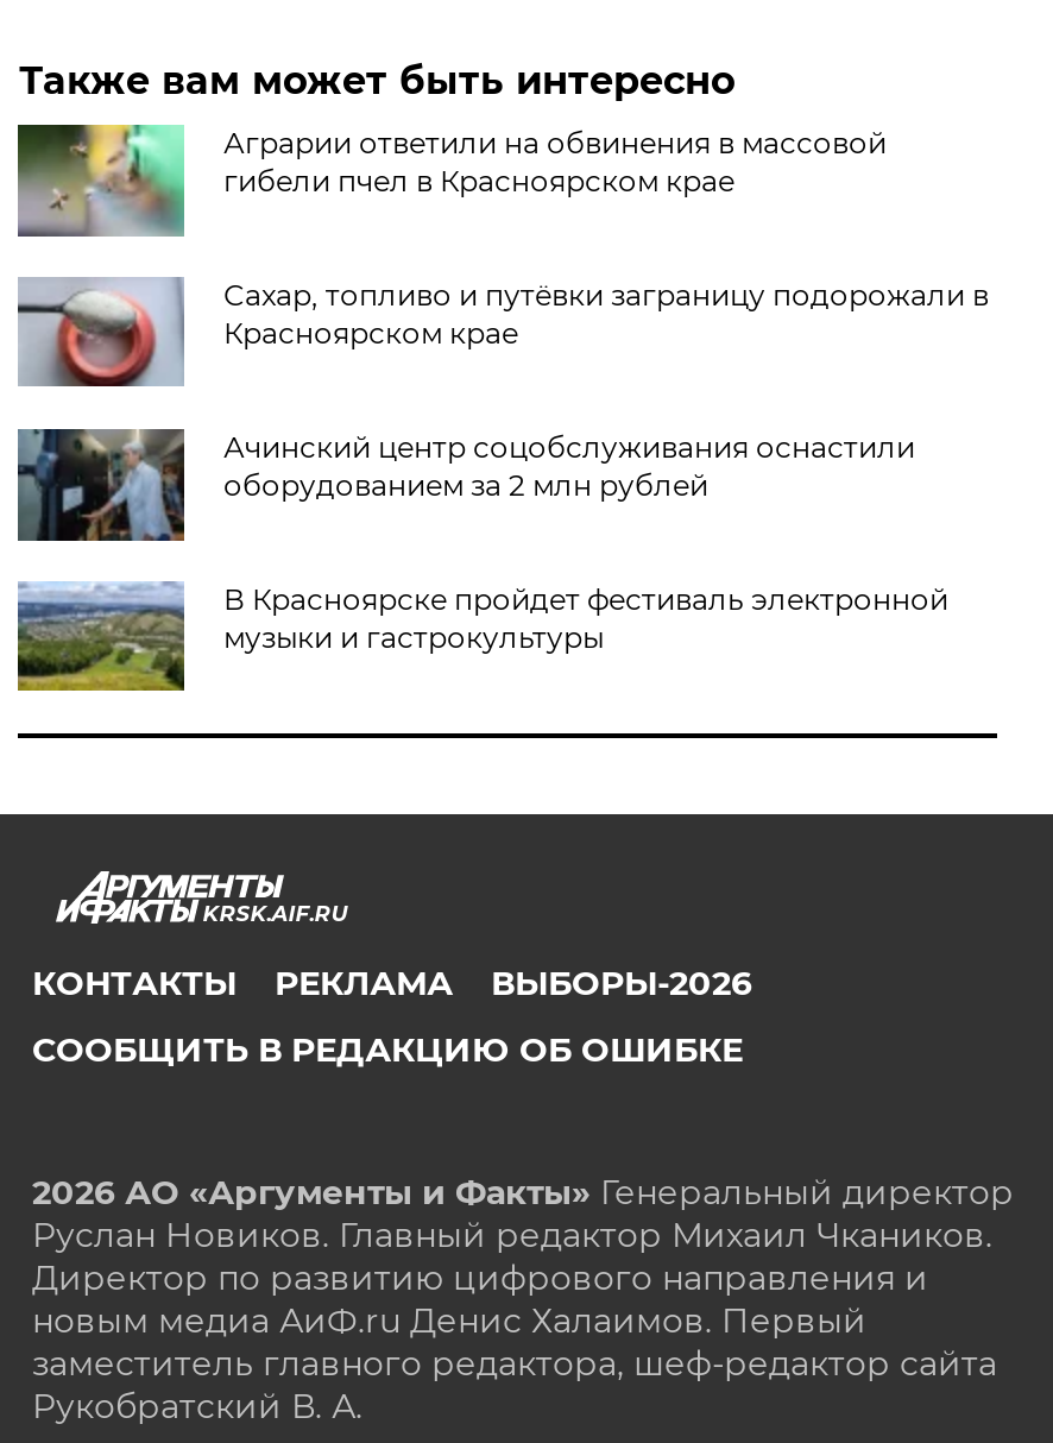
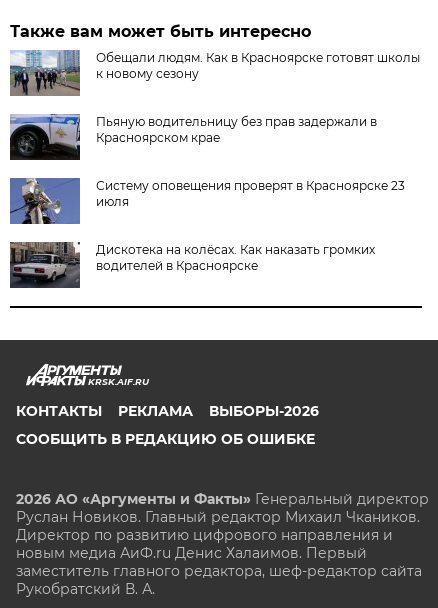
- [image]
- Аграрии ответили на обвинения в массовой
- гибели пчел в Красноярском крае
+ [image]
+ Обещали людям. Как в Красноярске готовят школы
+ к новому сезону

- [image]
- Сахар, топливо и путёвки заграницу подорожали в
+ [image]
+ Пьяную водительницу без прав задержали в

- [image]
- Ачинский центр соцобслуживания оснастили
- оборудованием за 2 млн рублей
+ [image]
+ Систему оповещения проверят в Красноярске 23
+ июля

- [image]
- В Красноярске пройдет фестиваль электронной
- музыки и гастрокультуры
+ [image]
+ Дискотека на колёсах. Как наказать громких
+ водителей в Красноярске
